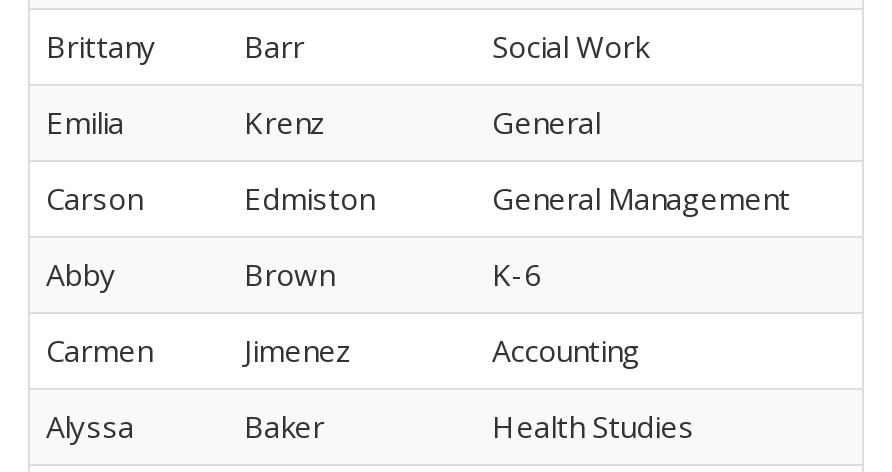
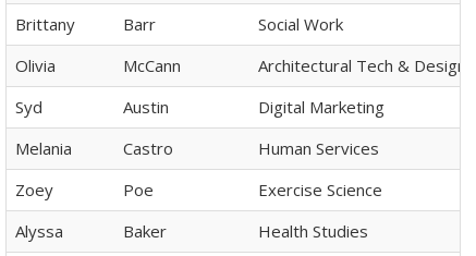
- Emilia
- Krenz
- General
+ Olivia
+ McCann
+ Architectural Tech & Design

- Carson
- Edmiston
- General Management
+ Syd
+ Austin
+ Digital Marketing

- Abby
- Brown
- K-6
+ Melania
+ Castro
+ Human Services

- Carmen
- Jimenez
- Accounting
+ Zoey
+ Poe
+ Exercise Science
